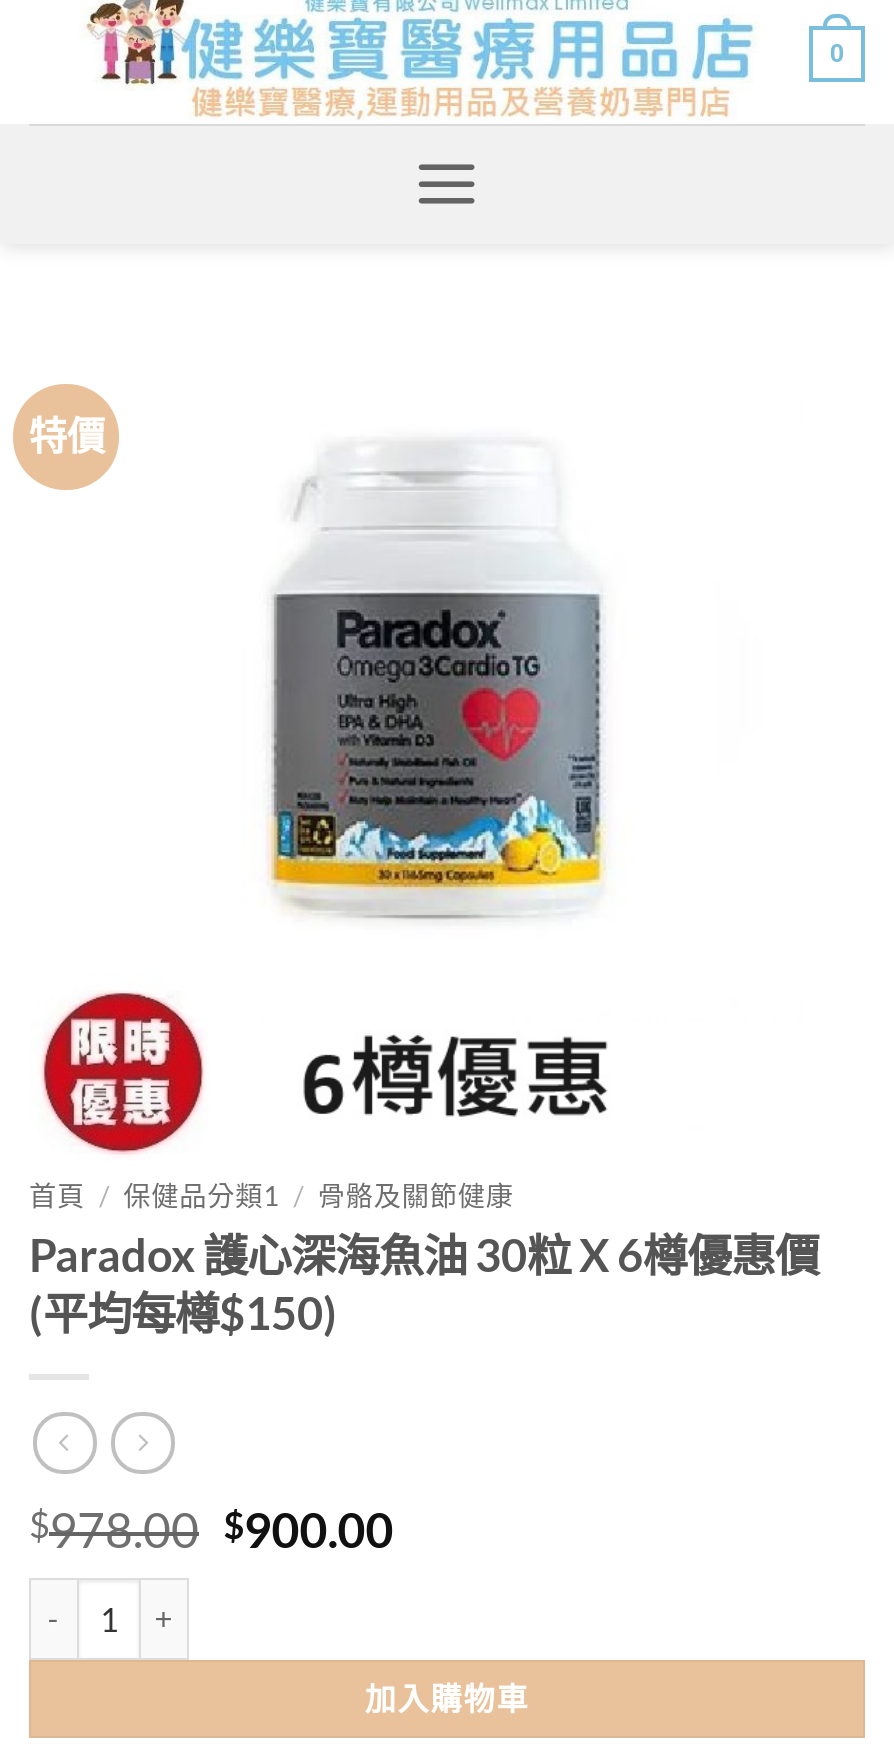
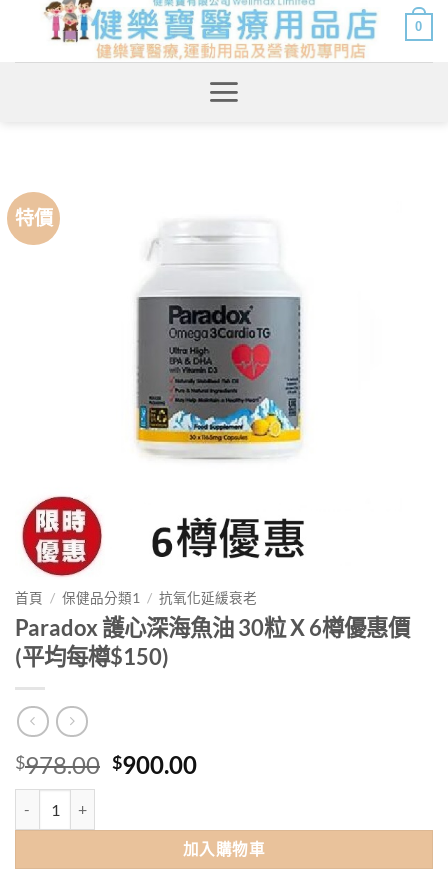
- 首頁 / 保健品分類1 / 骨骼及關節健康
+ 首頁 / 保健品分類1 / 抗氧化延緩衰老
